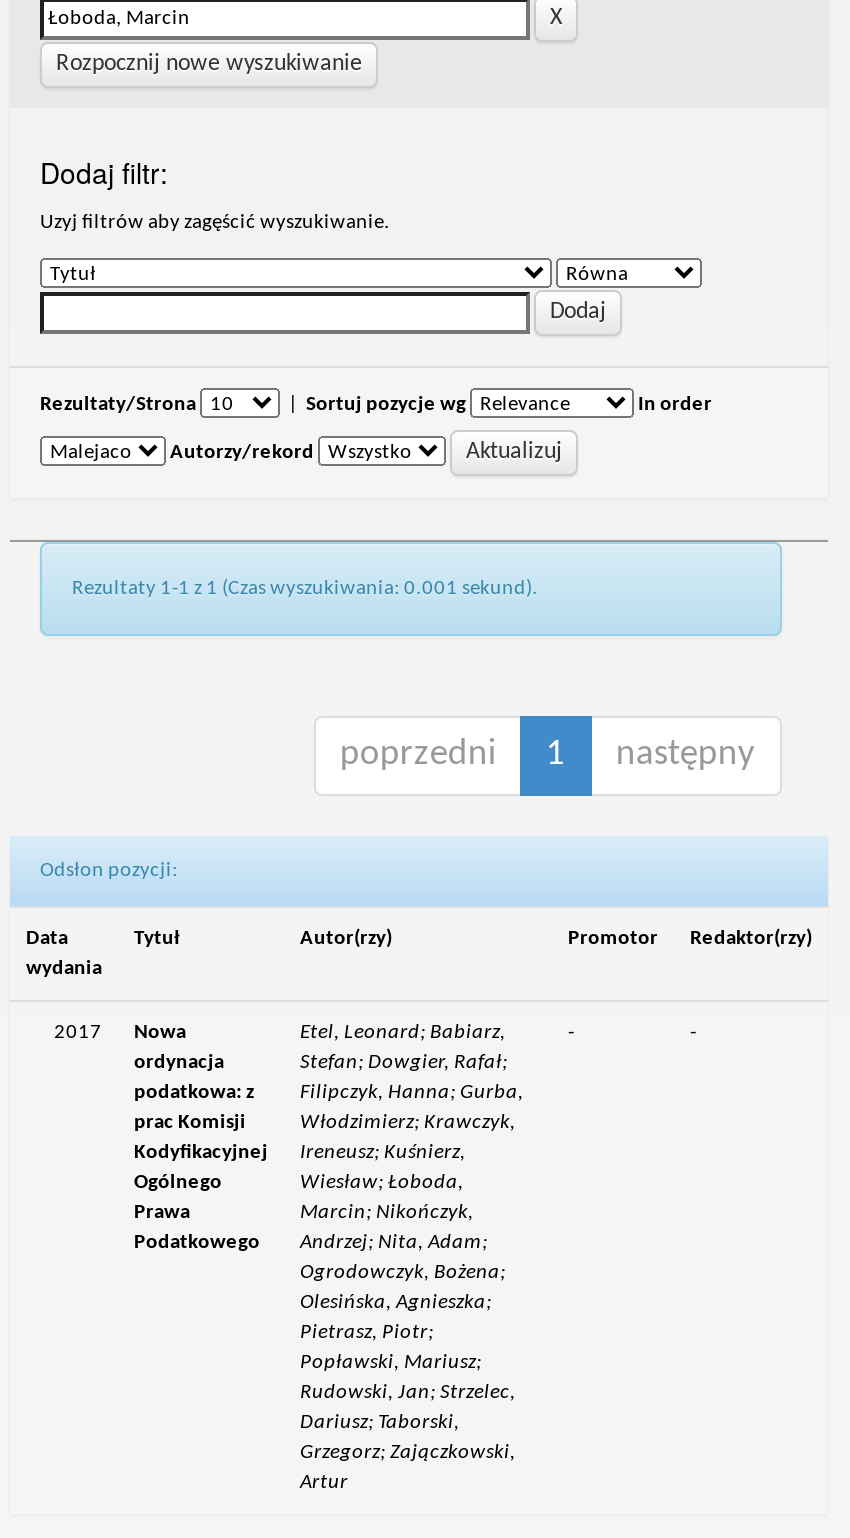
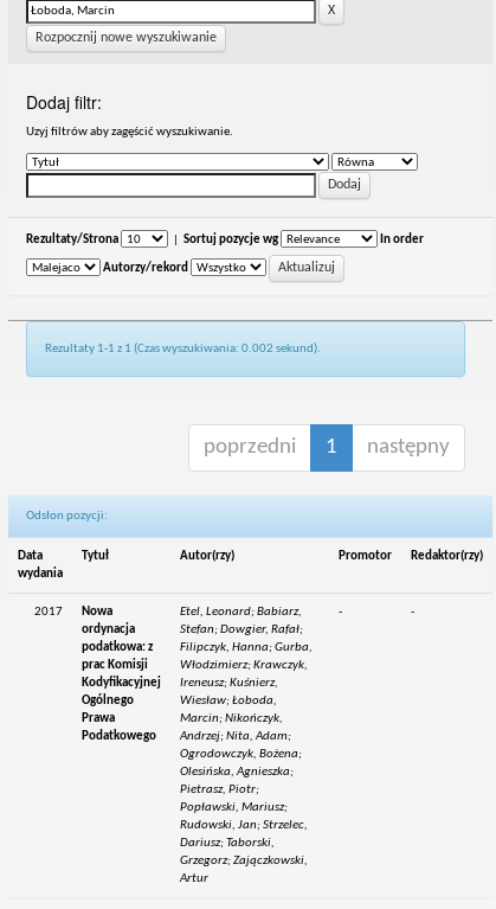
- Rezultaty 1-1 z 1 (Czas wyszukiwania: 0.001 sekund).
+ Rezultaty 1-1 z 1 (Czas wyszukiwania: 0.002 sekund).
